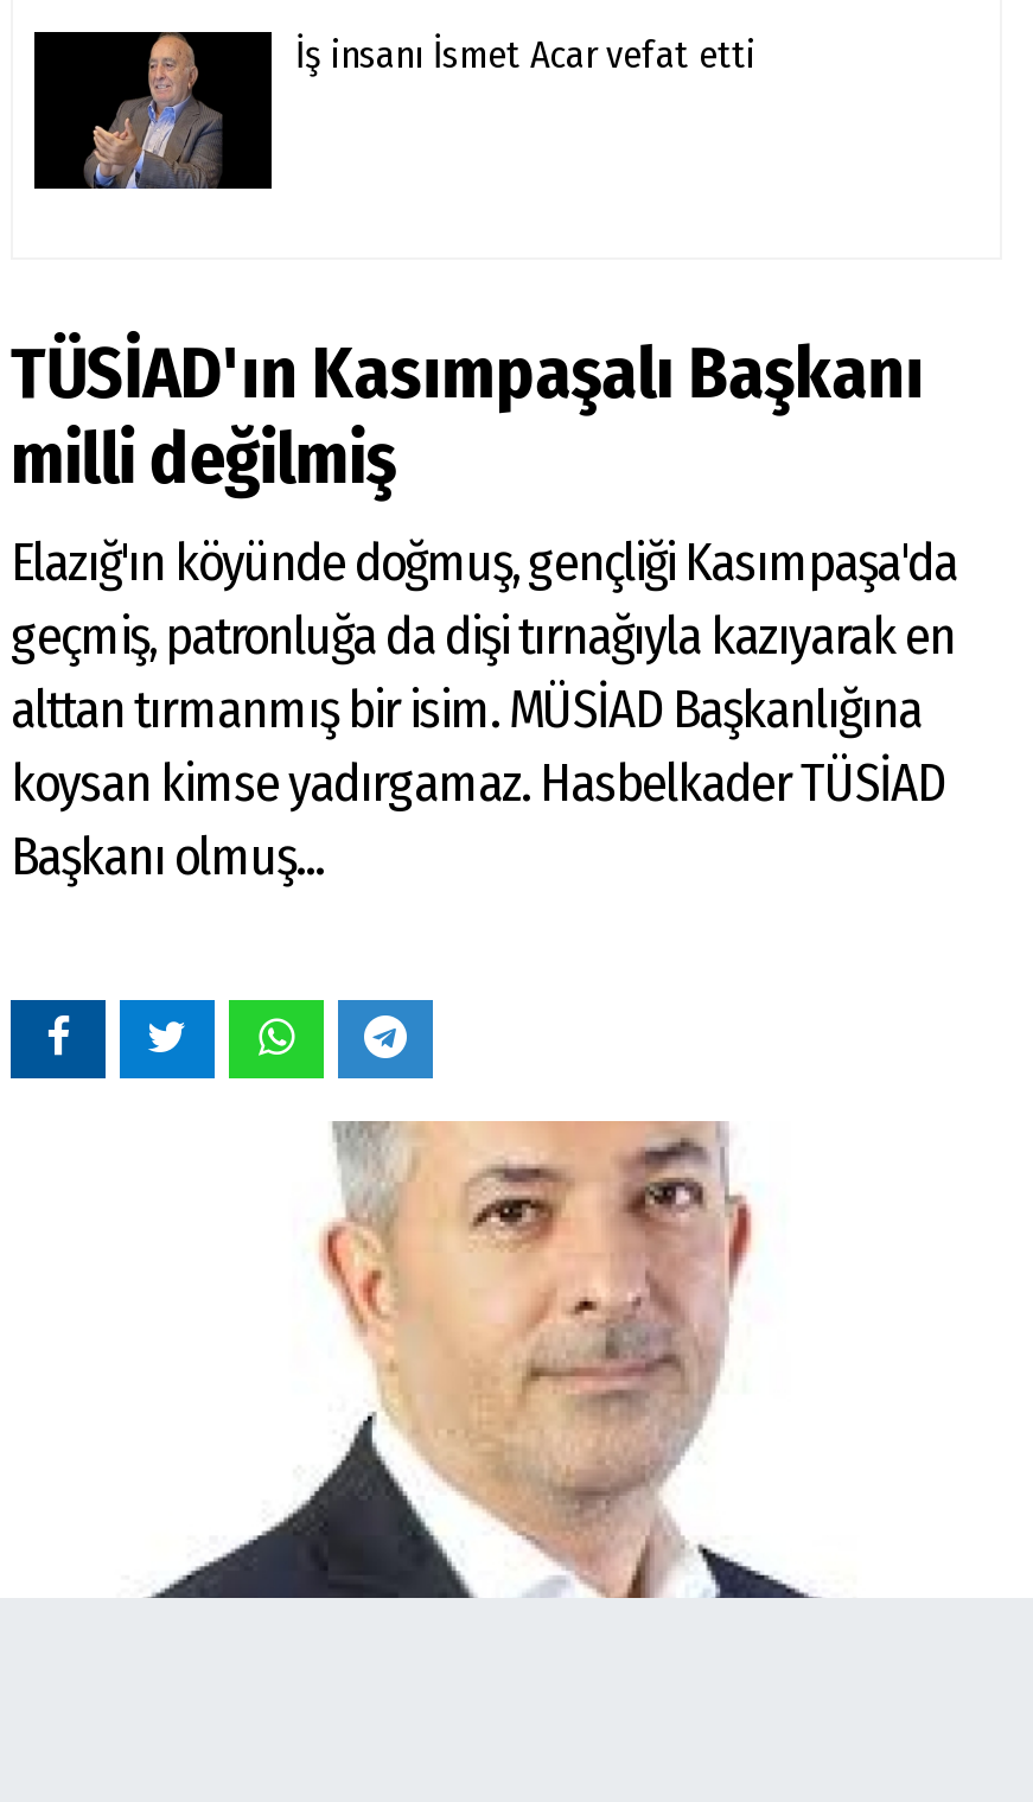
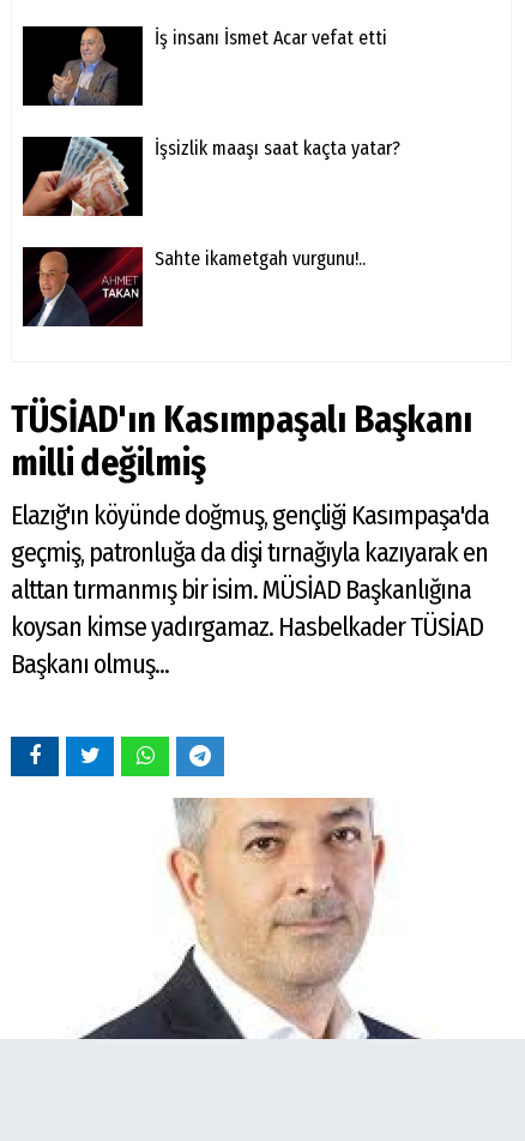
+ [image]
+ İşsizlik maaşı saat kaçta yatar?

+ [image]
+ Sahte ikametgah vurgunu!..
